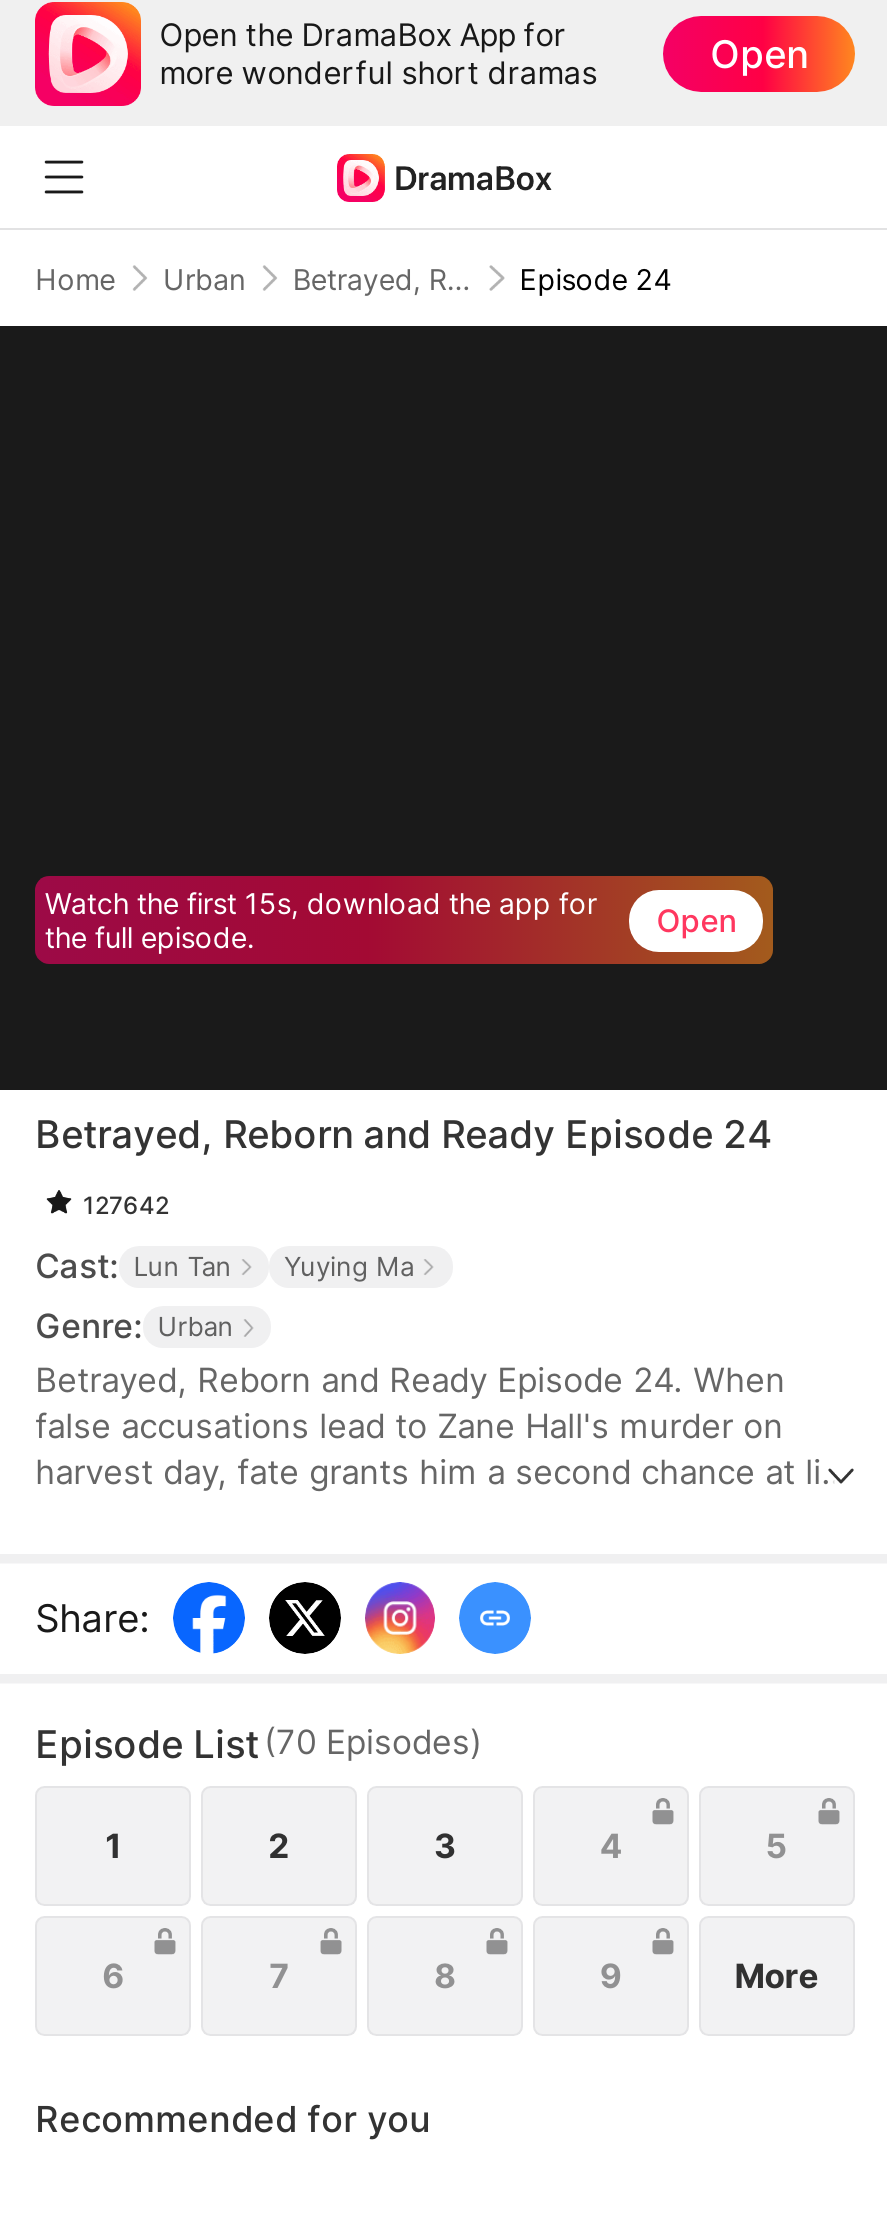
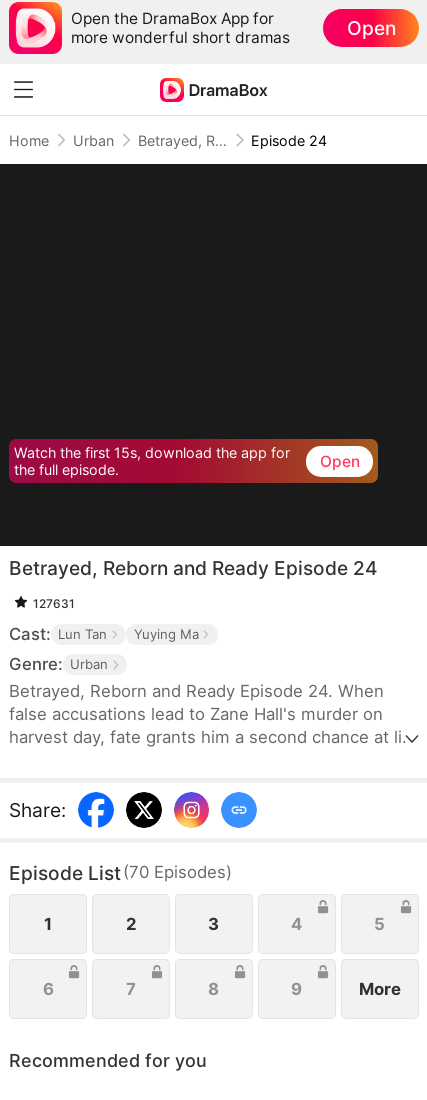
- 127642
+ 127631
